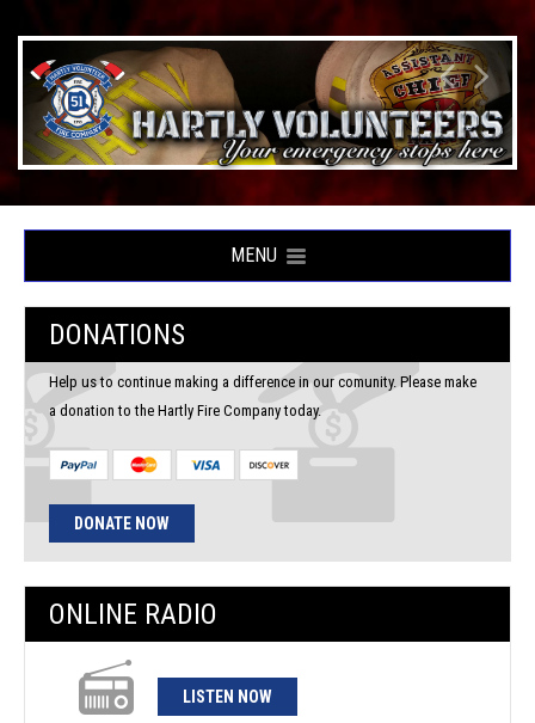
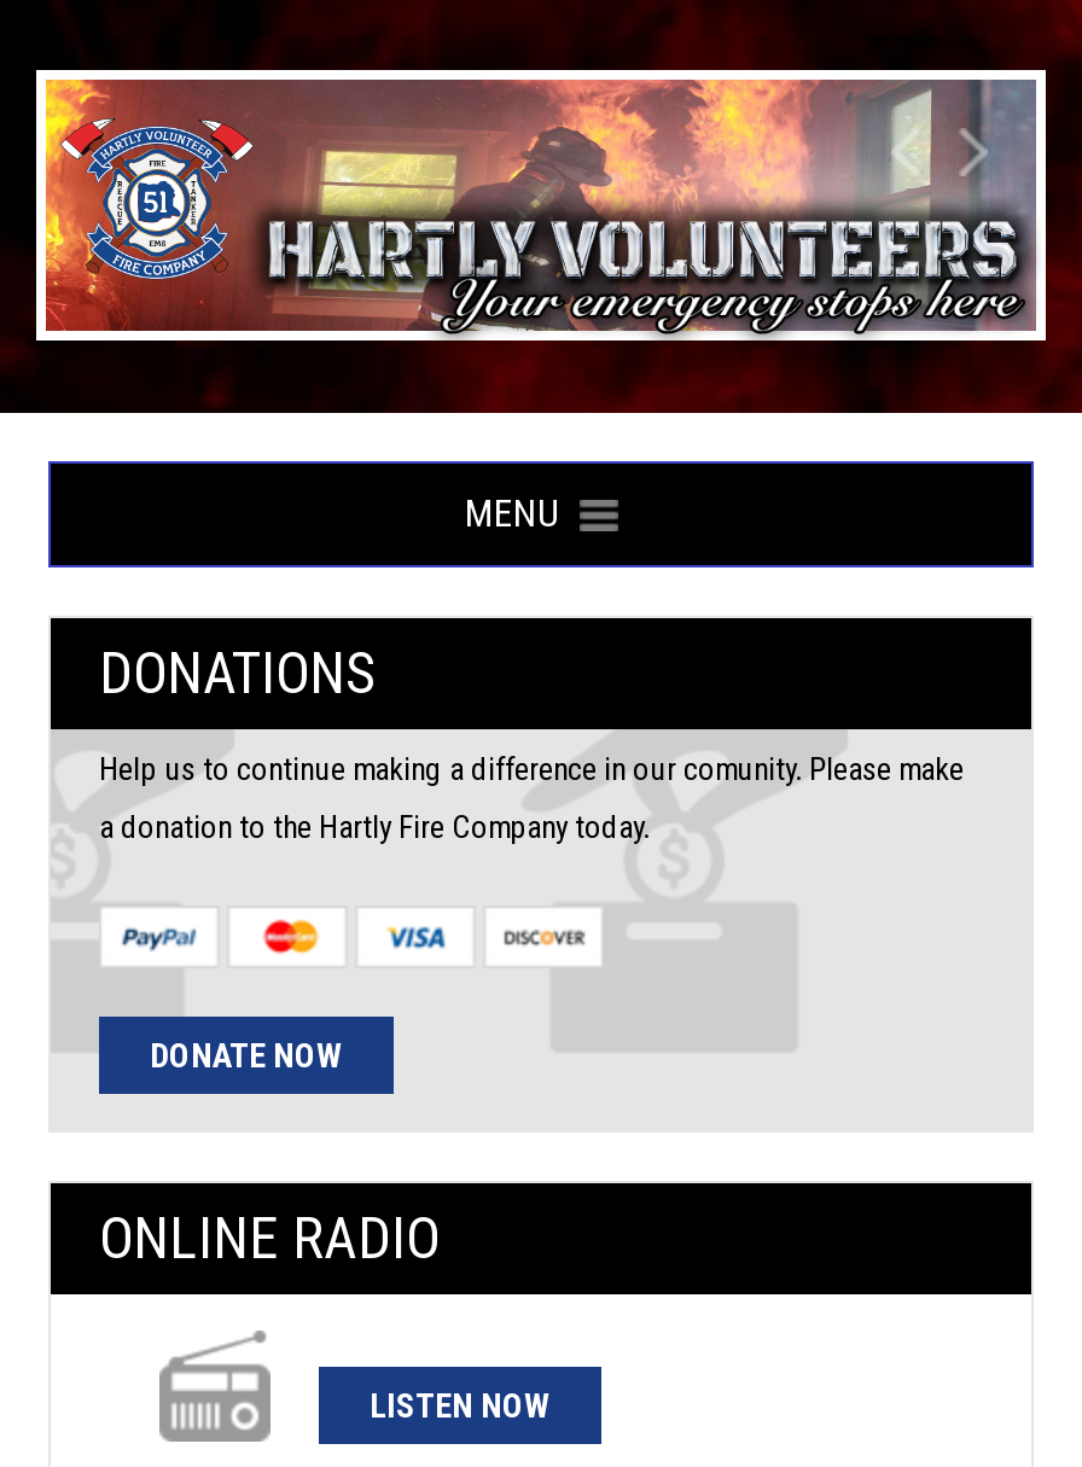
- [image]
+ [image]
